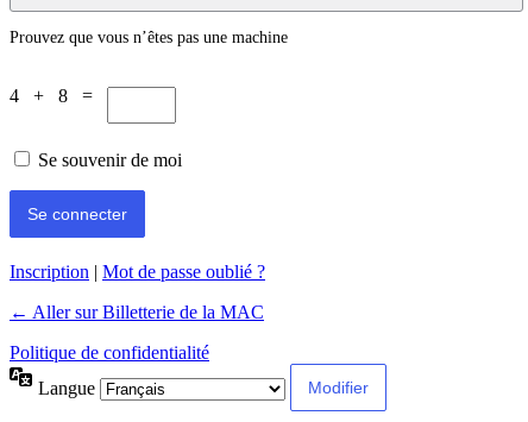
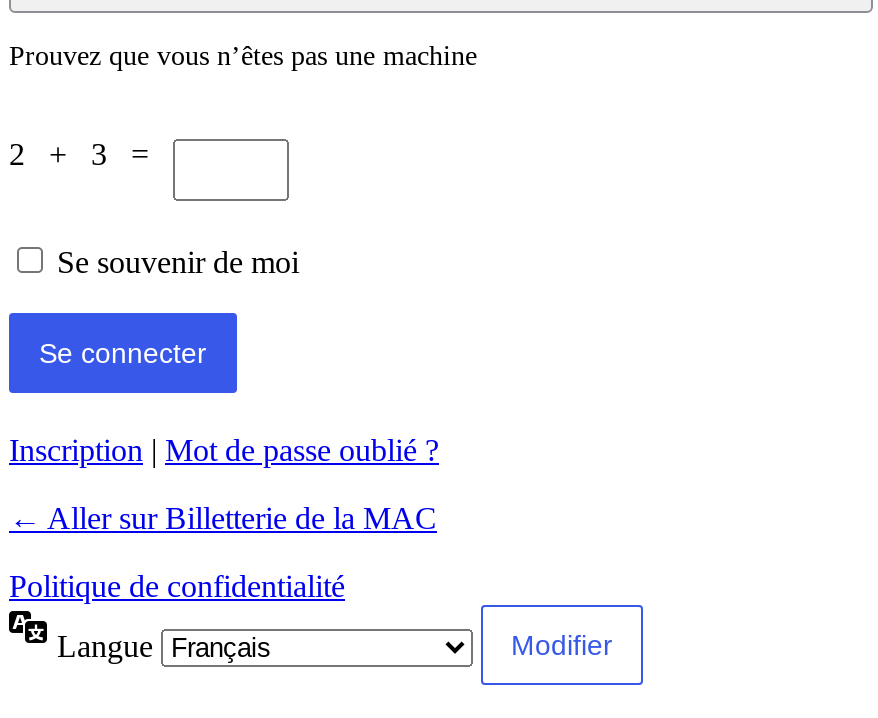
- 4 + 8 =
+ 2 + 3 =
